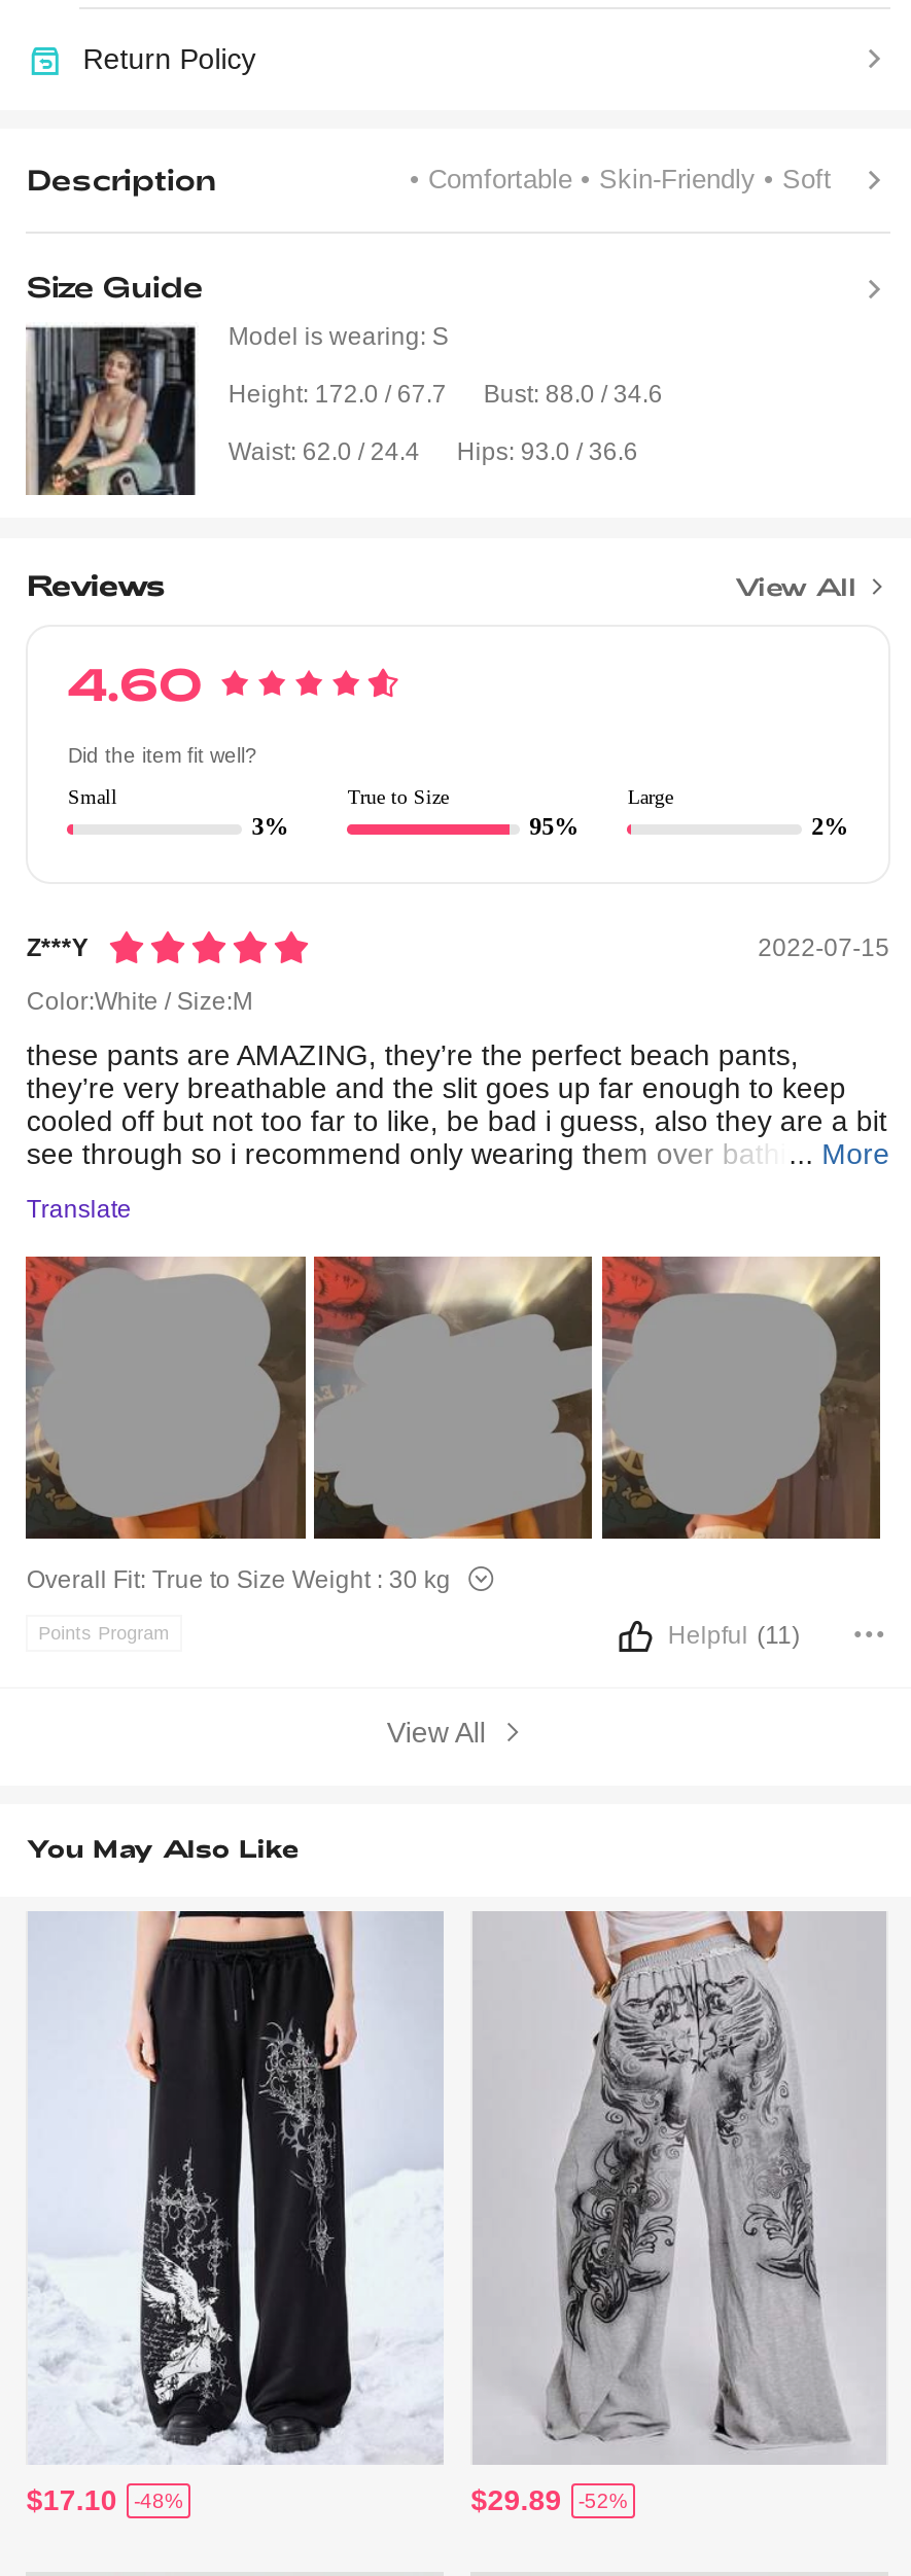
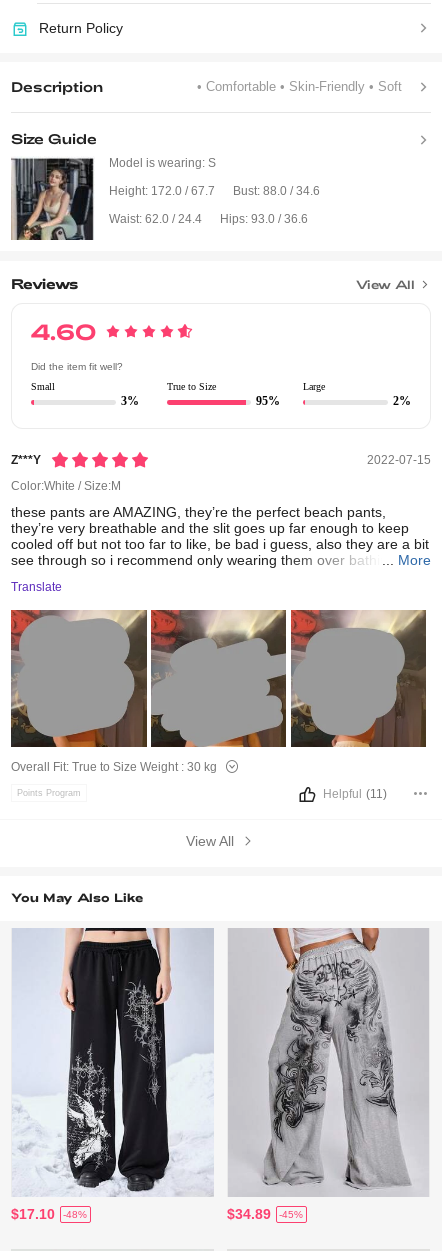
- $29.89
+ $34.89

- -52%
+ -45%
